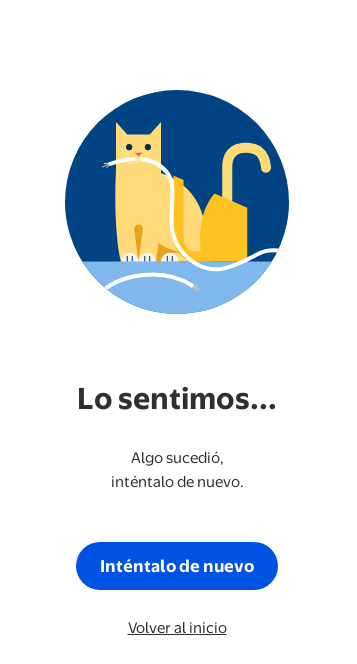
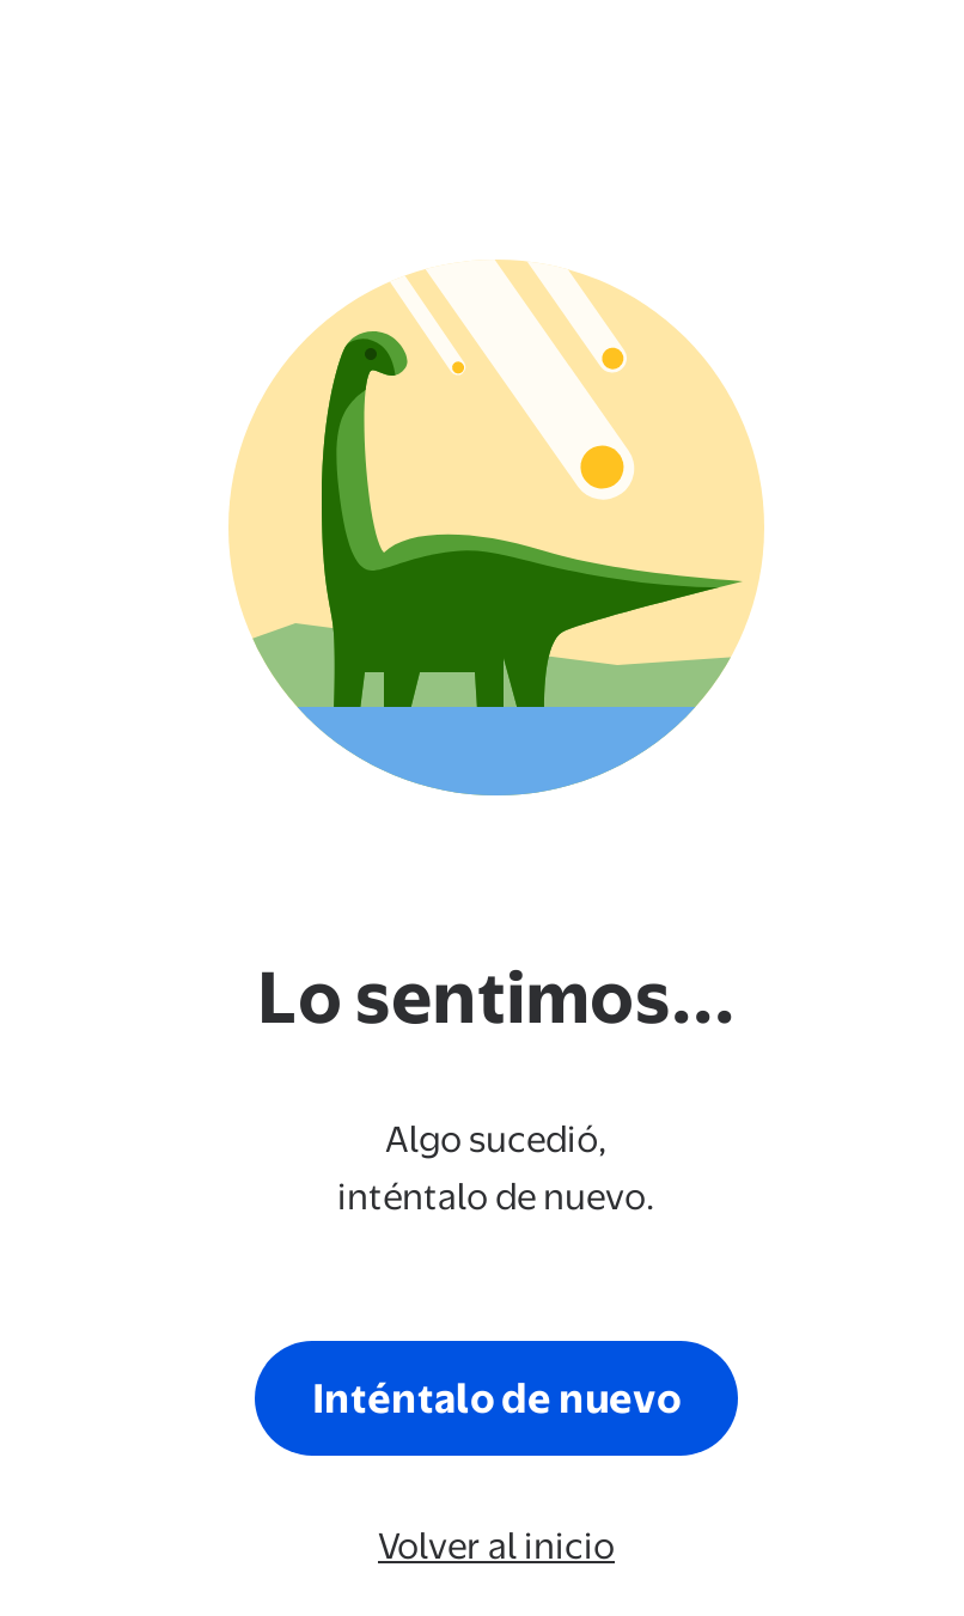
- [image]
+ [image]
